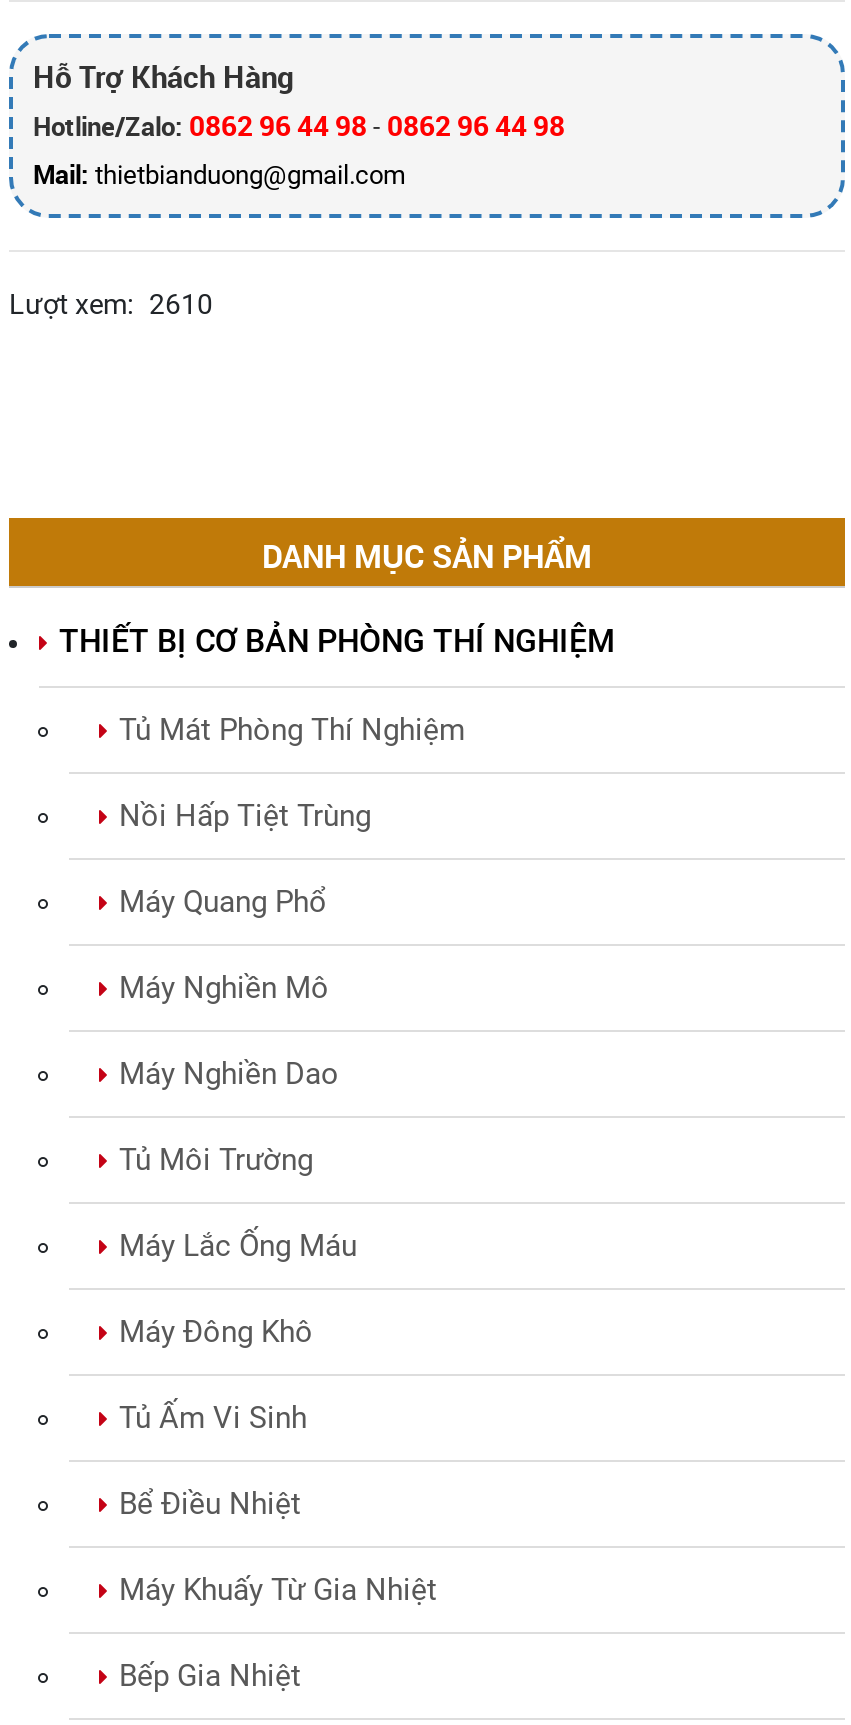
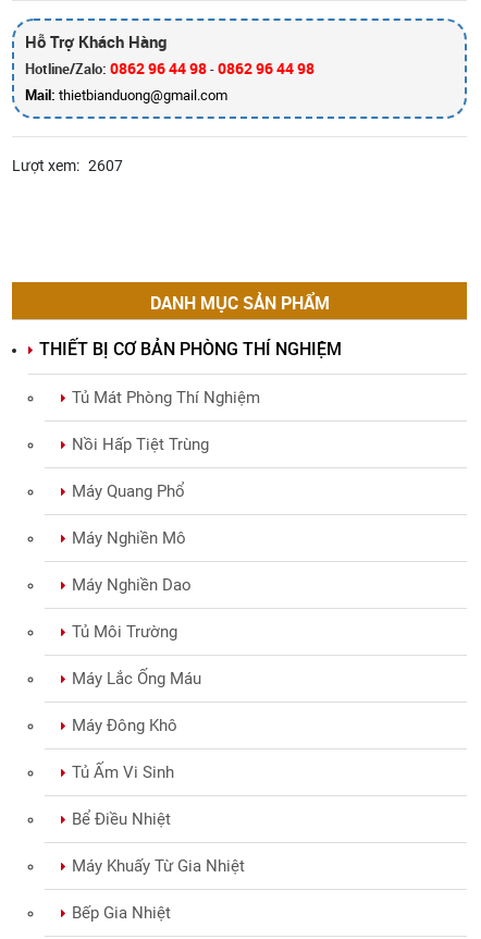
- Lượt xem: 2610
+ Lượt xem: 2607
